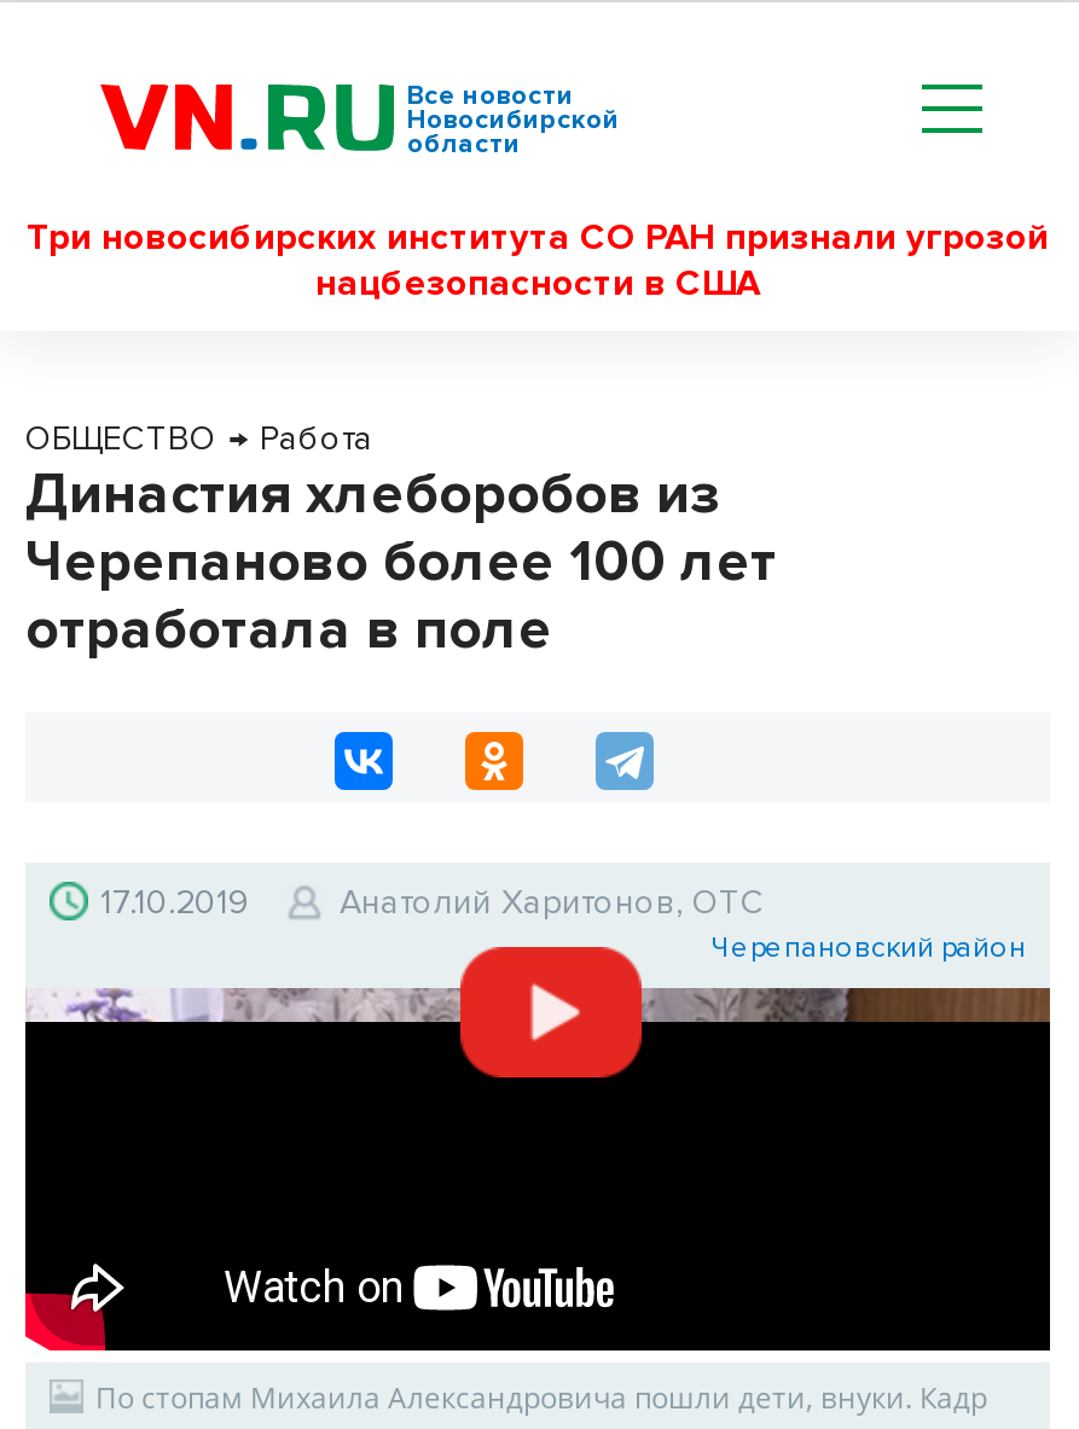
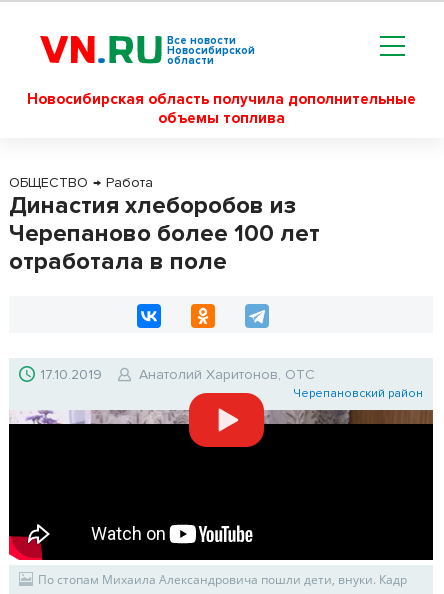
- Три новосибирских института СО РАН признали угрозой
- нацбезопасности в США
+ Новосибирская область получила дополнительные
+ объемы топлива
